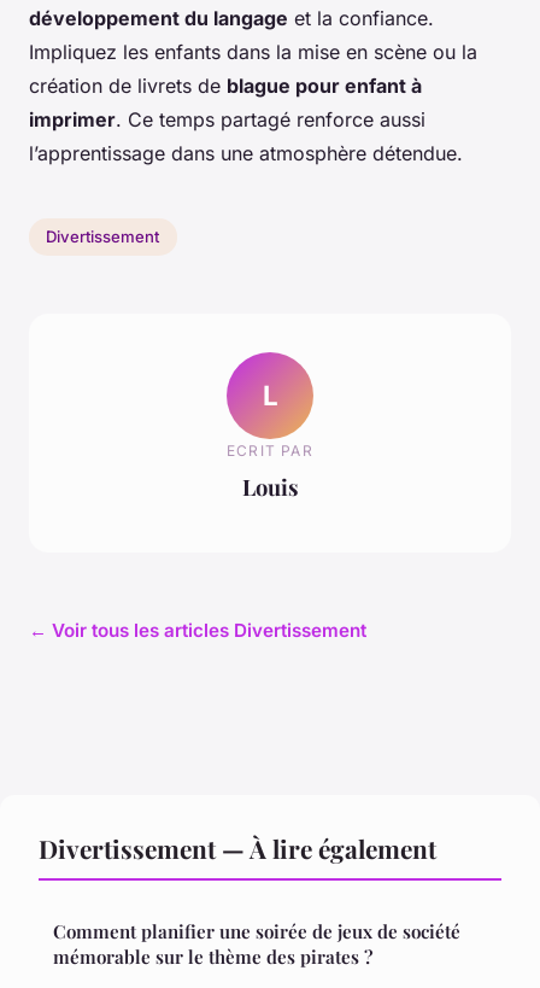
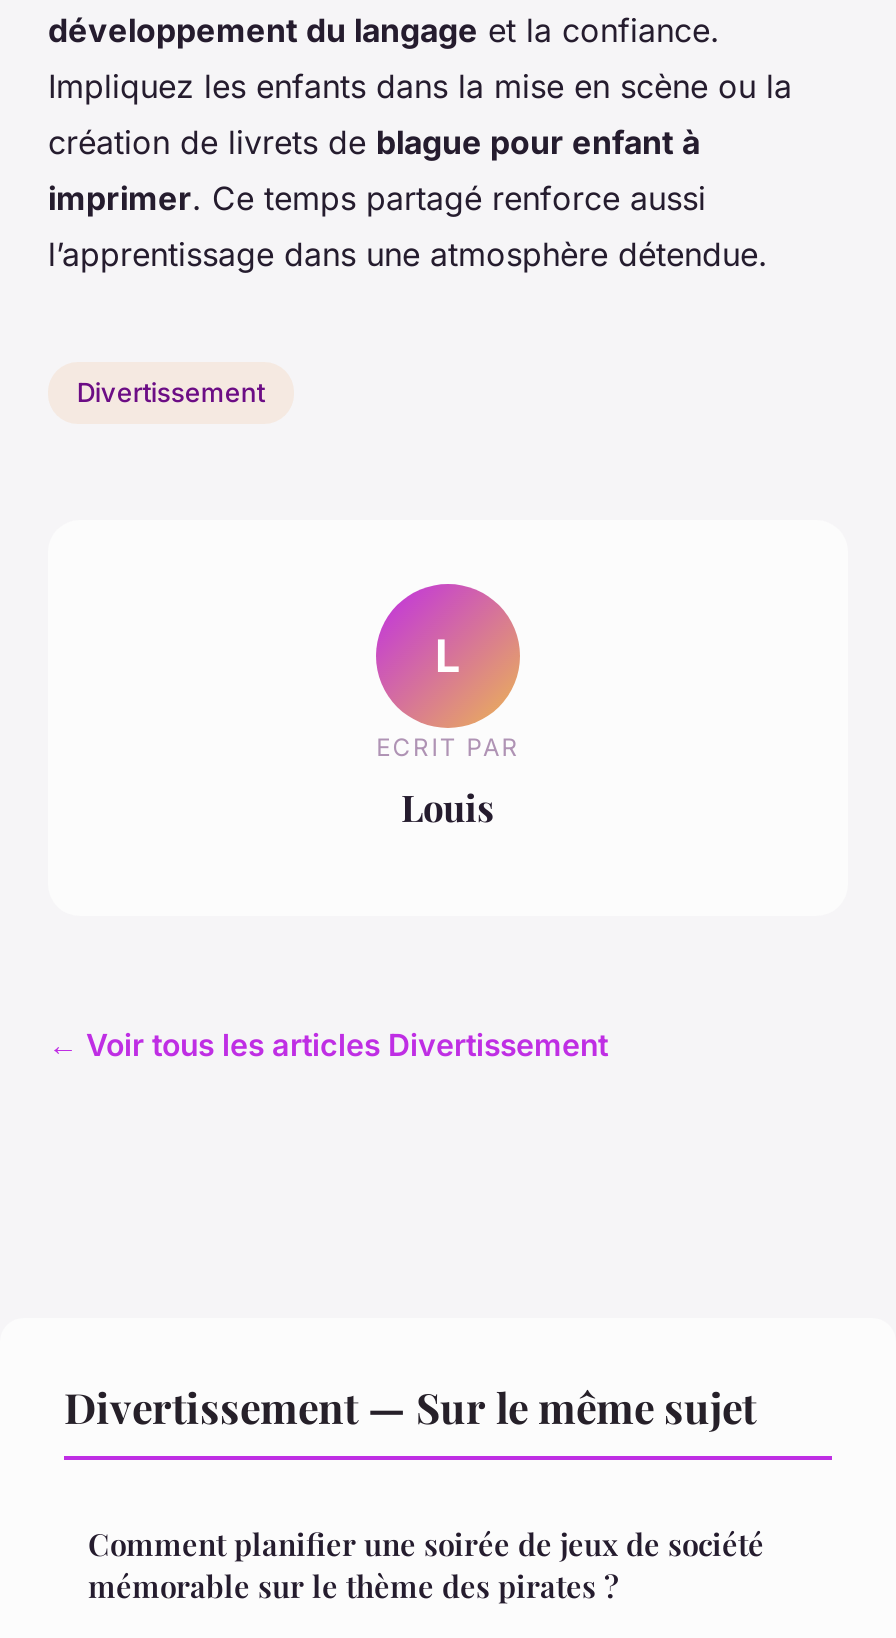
- Divertissement — À lire également
+ Divertissement — Sur le même sujet
